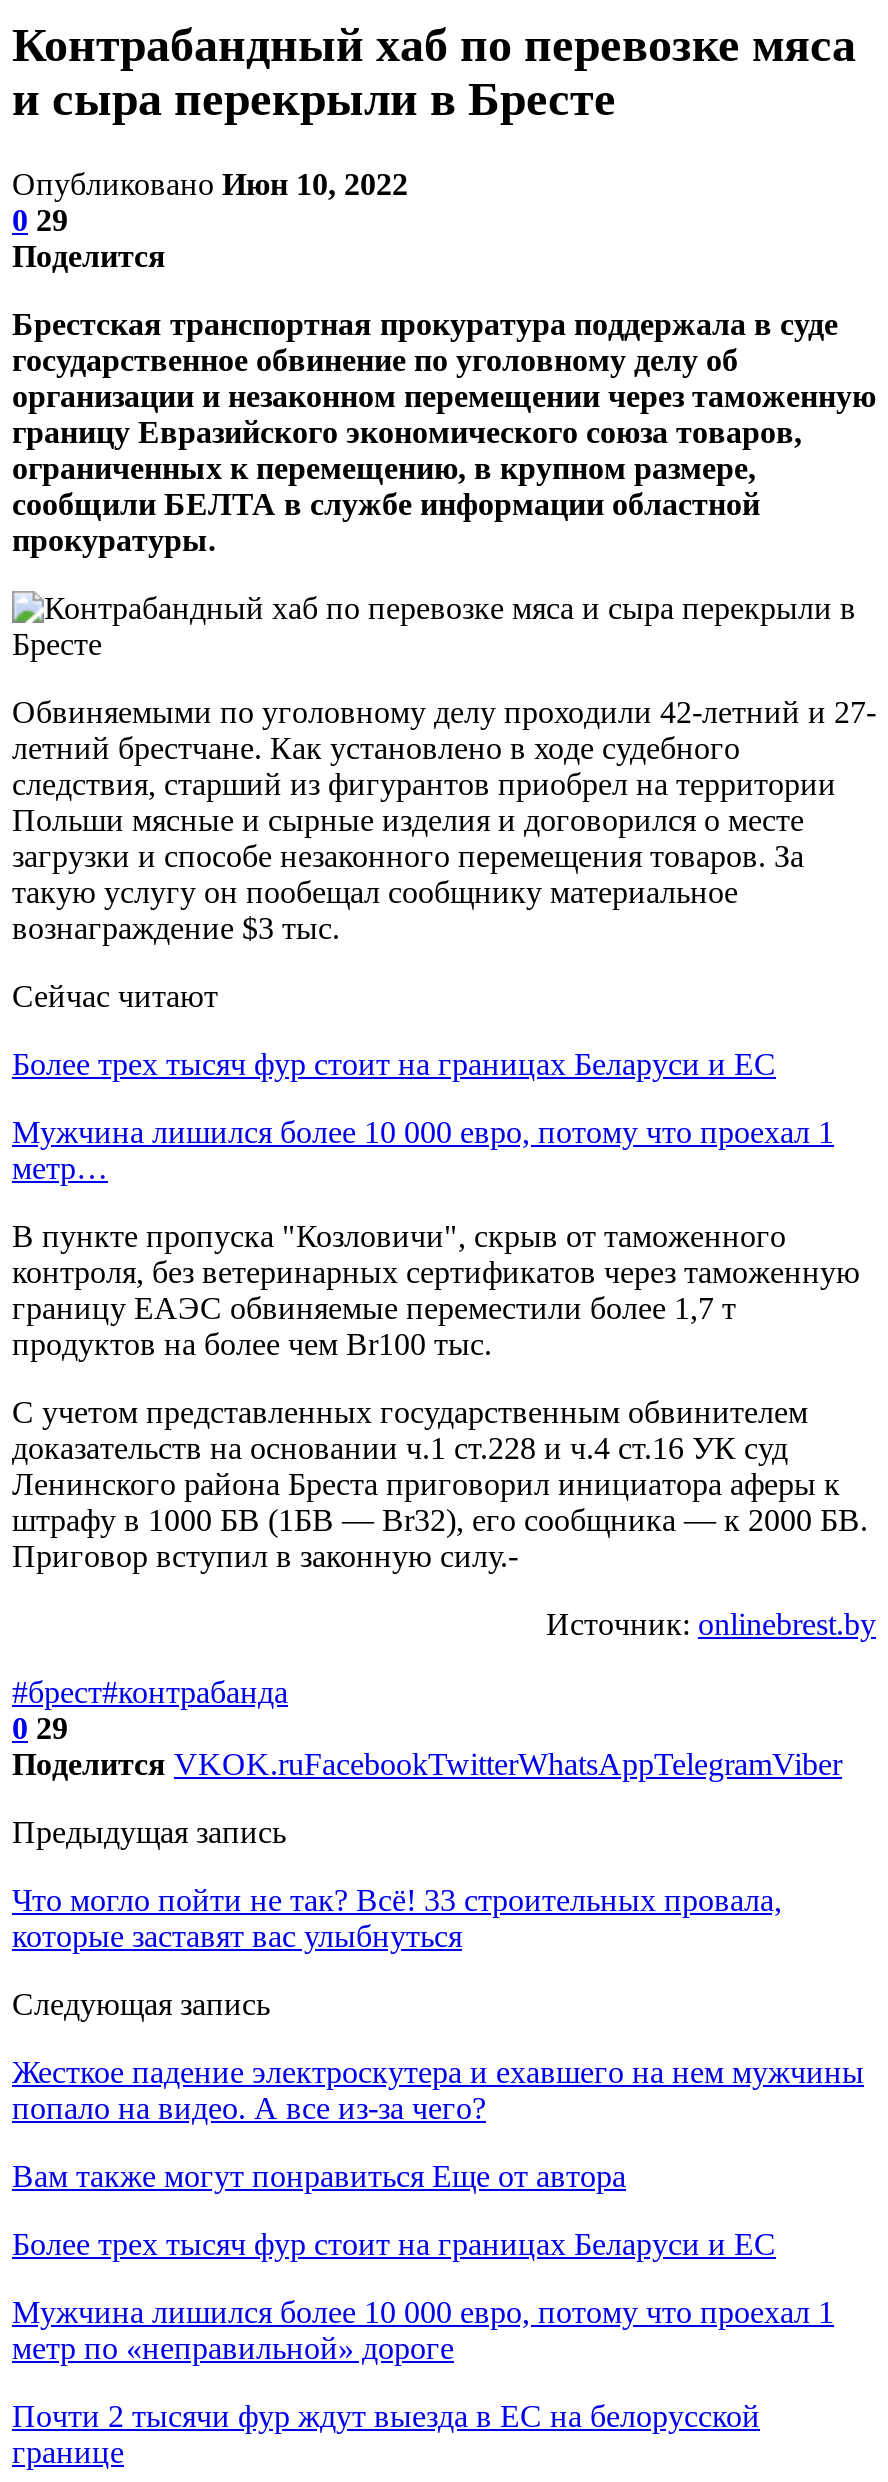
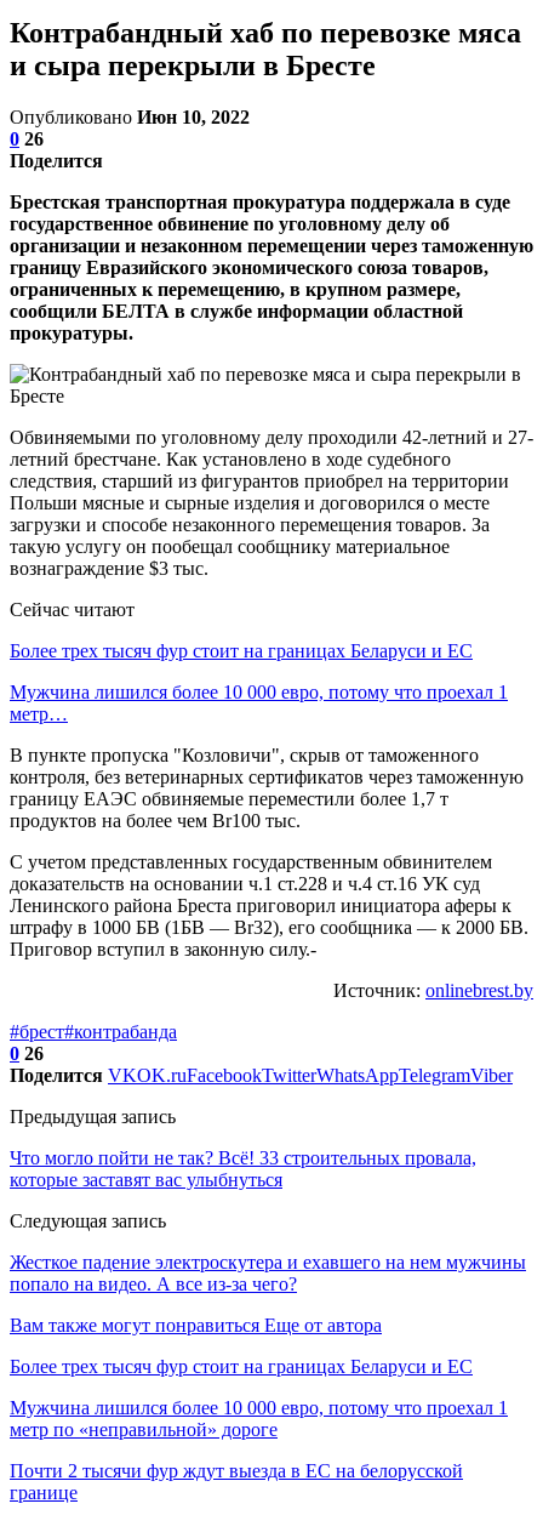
- 0 29
+ 0 26

- 0 29
+ 0 26
